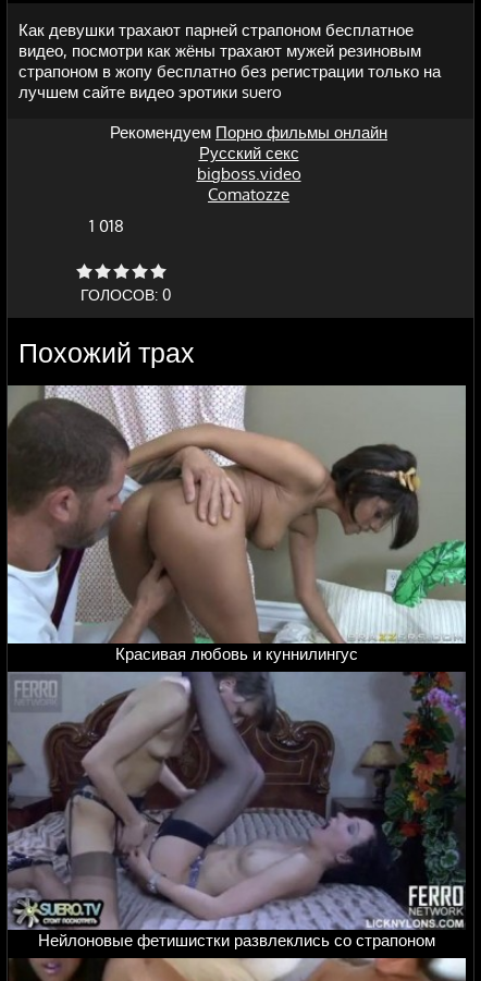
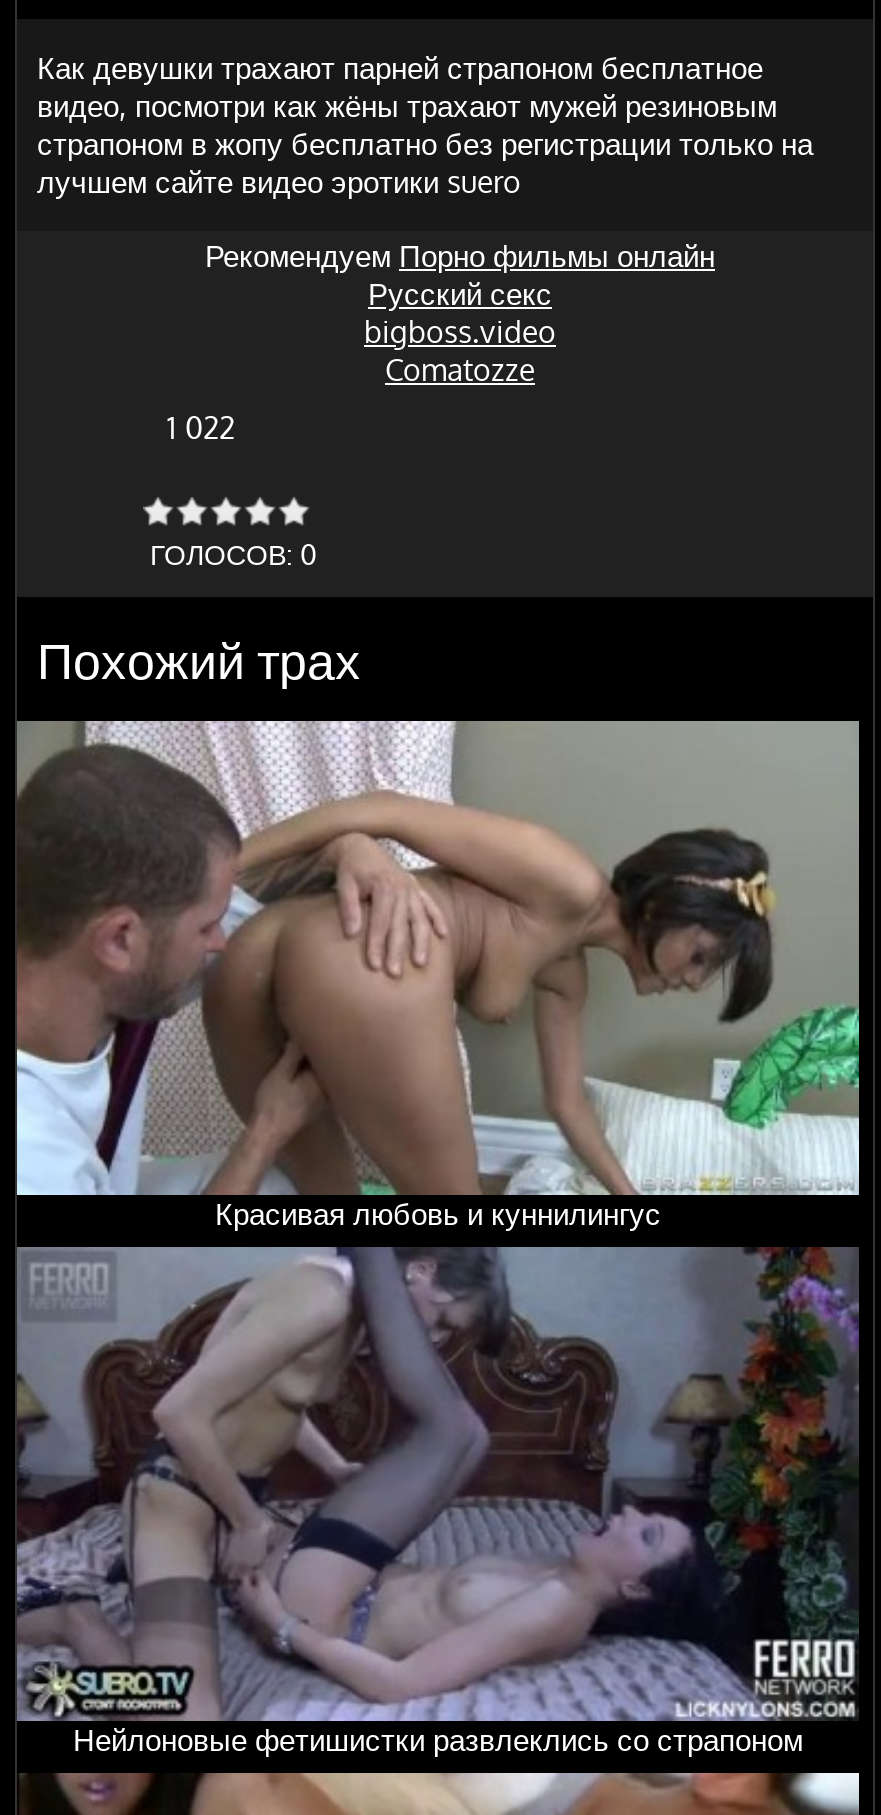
- 1 018
+ 1 022
